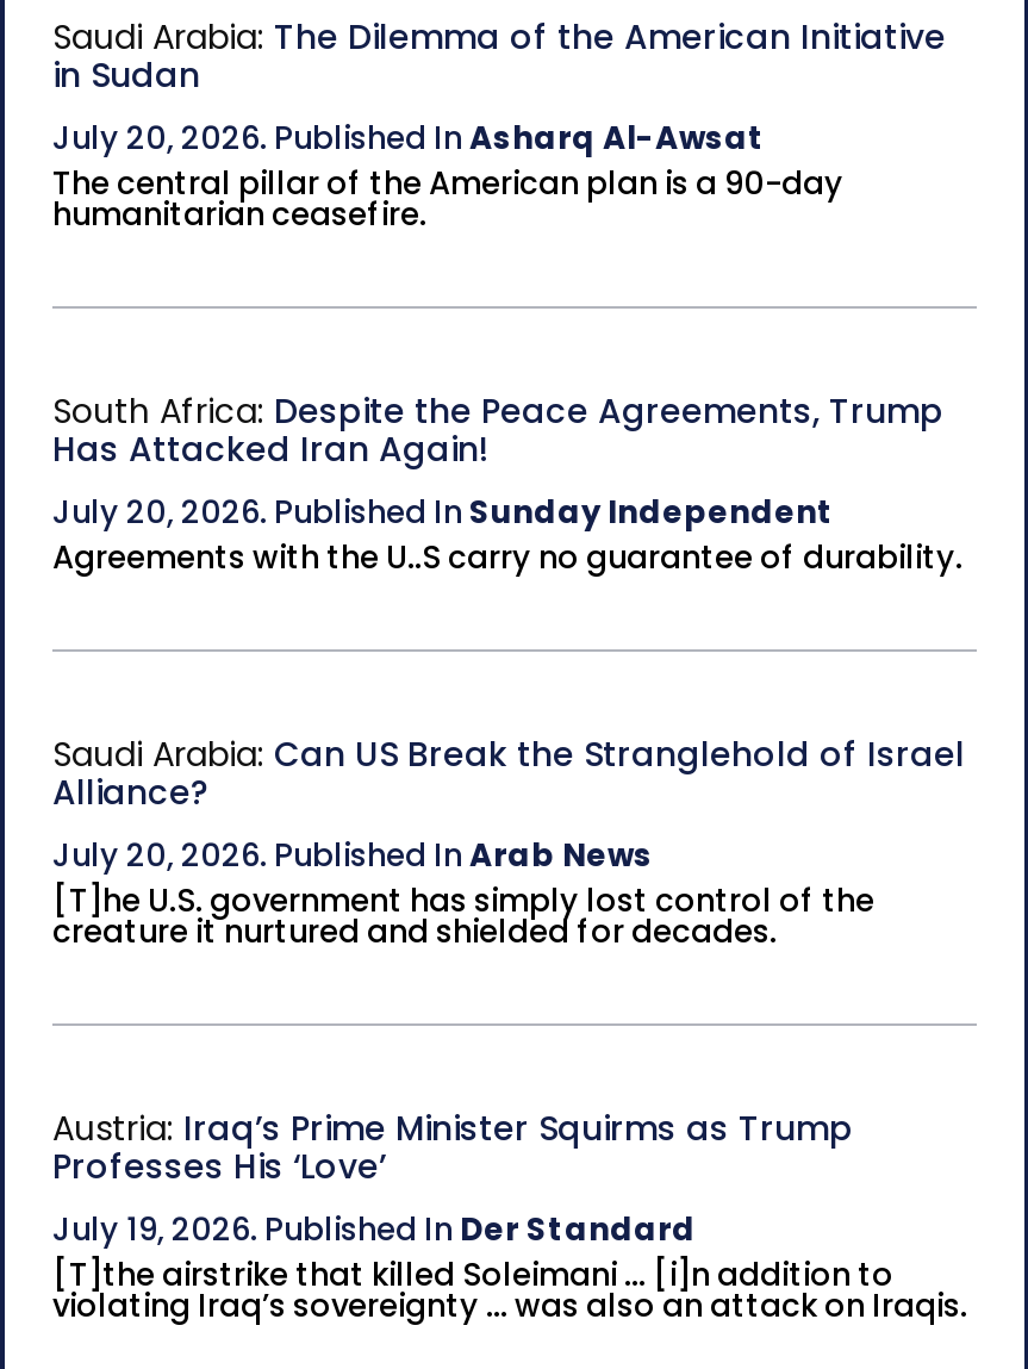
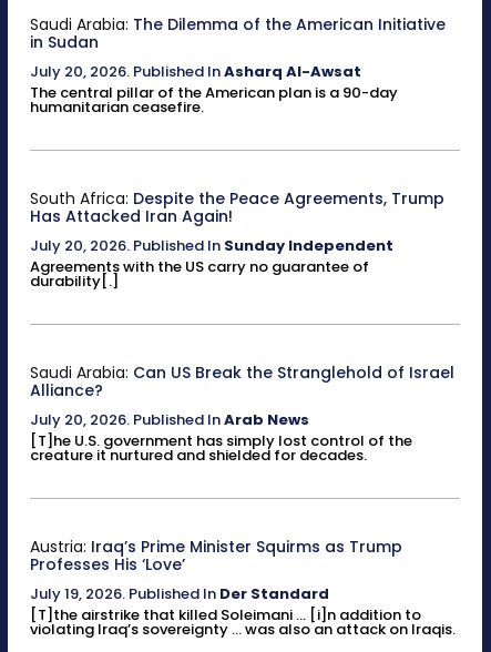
- Agreements with the U..S carry no guarantee of durability.
+ Agreements with the US carry no guarantee of
+ durability[.]
